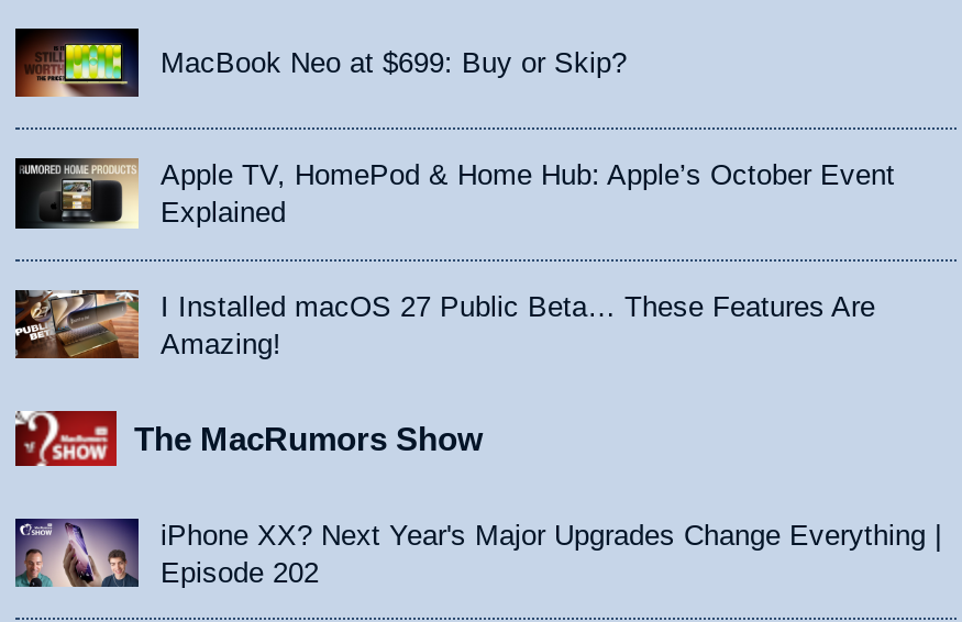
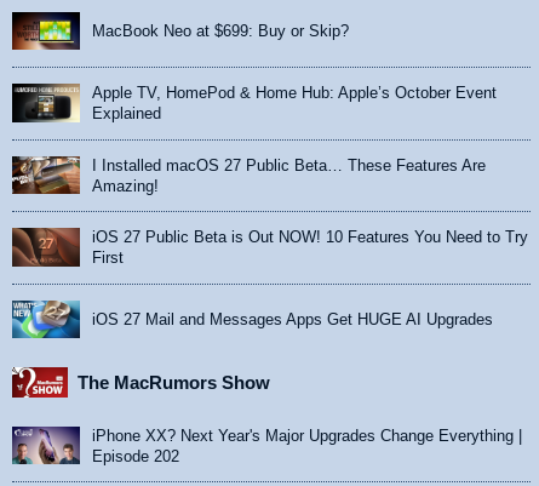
+ [image]

+ [image]
+ iOS 27 Public Beta is Out NOW! 10 Features You Need to Try
+ First
+ iOS 27 Mail and Messages Apps Get HUGE AI Upgrades
